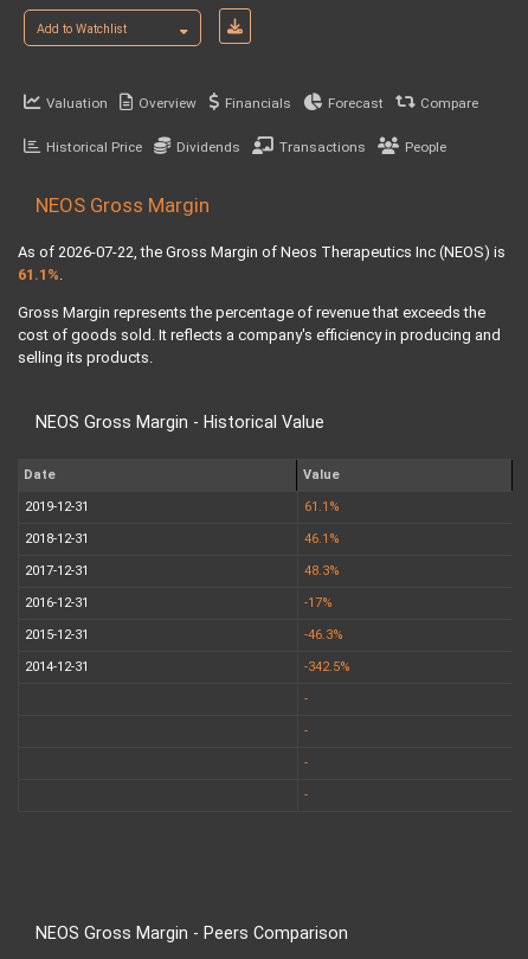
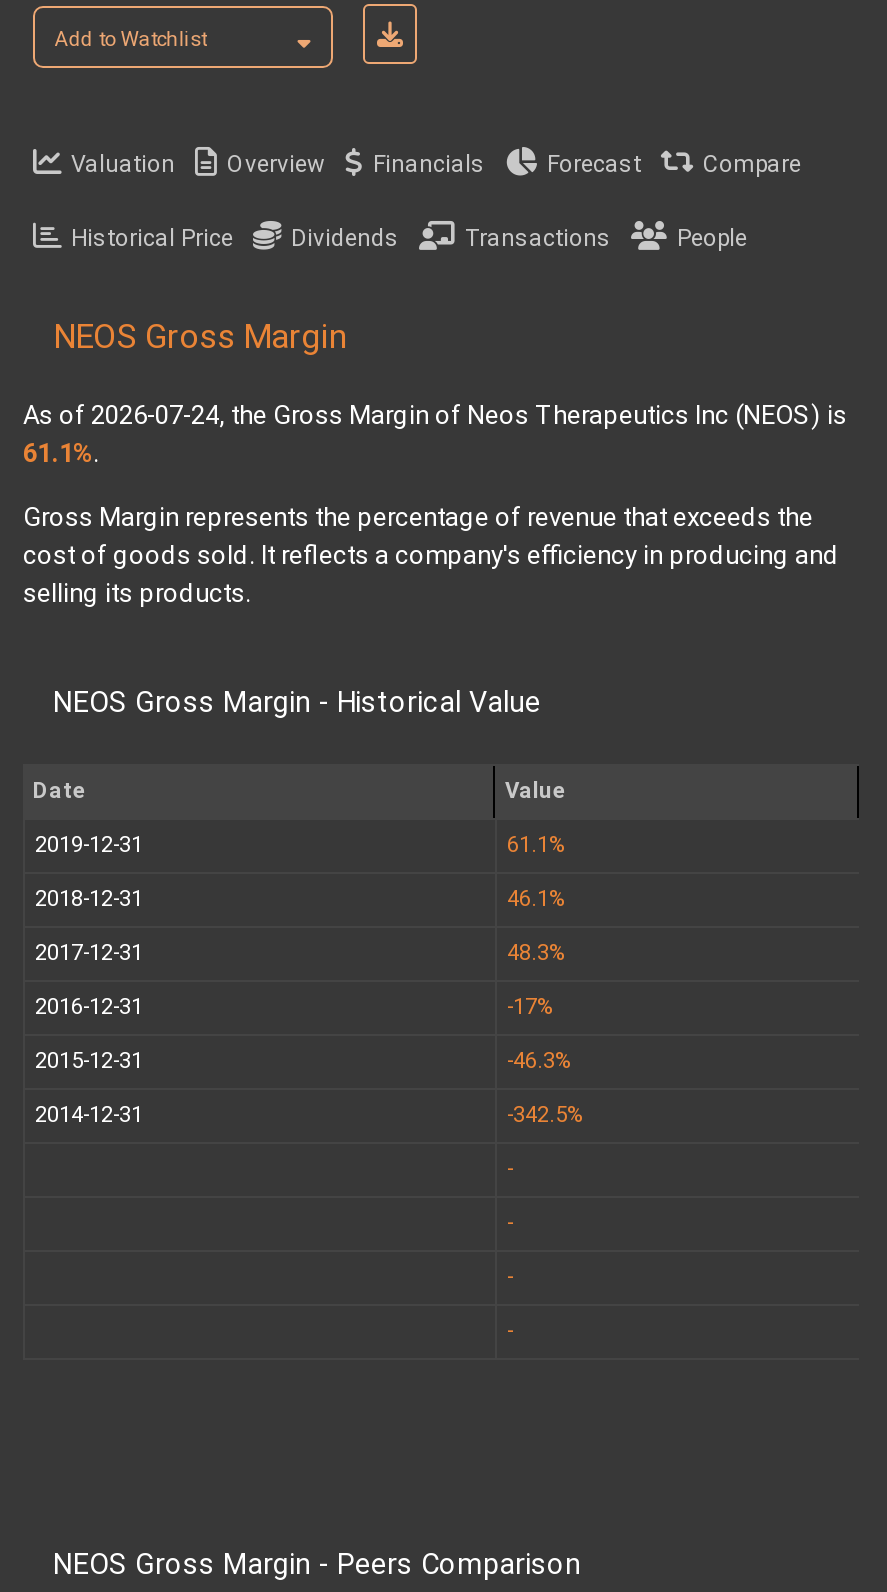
- As of 2026-07-22, the Gross Margin of Neos Therapeutics Inc (NEOS) is
+ As of 2026-07-24, the Gross Margin of Neos Therapeutics Inc (NEOS) is
